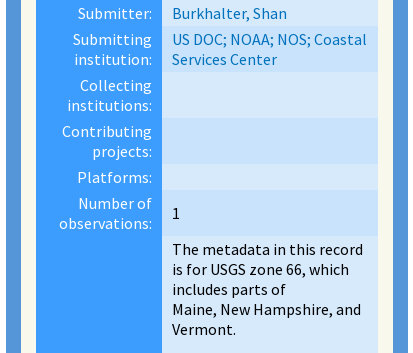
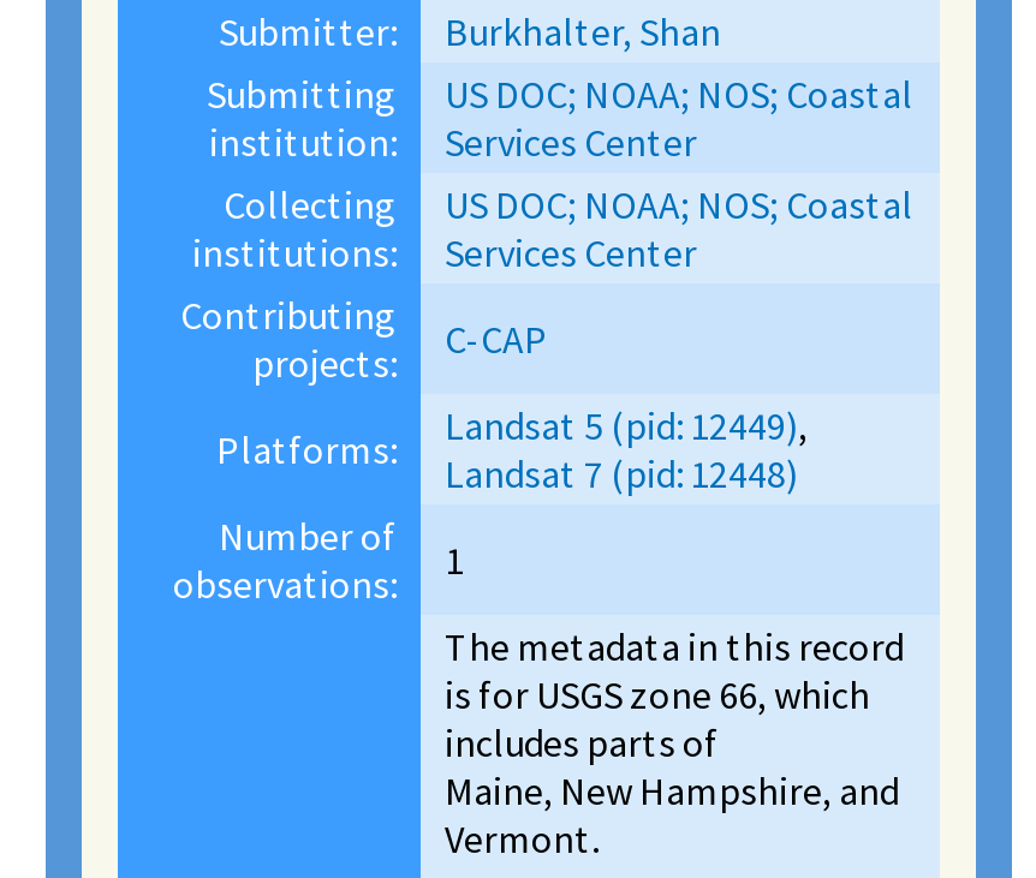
+ US DOC; NOAA; NOS; Coastal
+ Services Center

+ C-CAP

+ Landsat 5 (pid: 12449),
+ Landsat 7 (pid: 12448)
